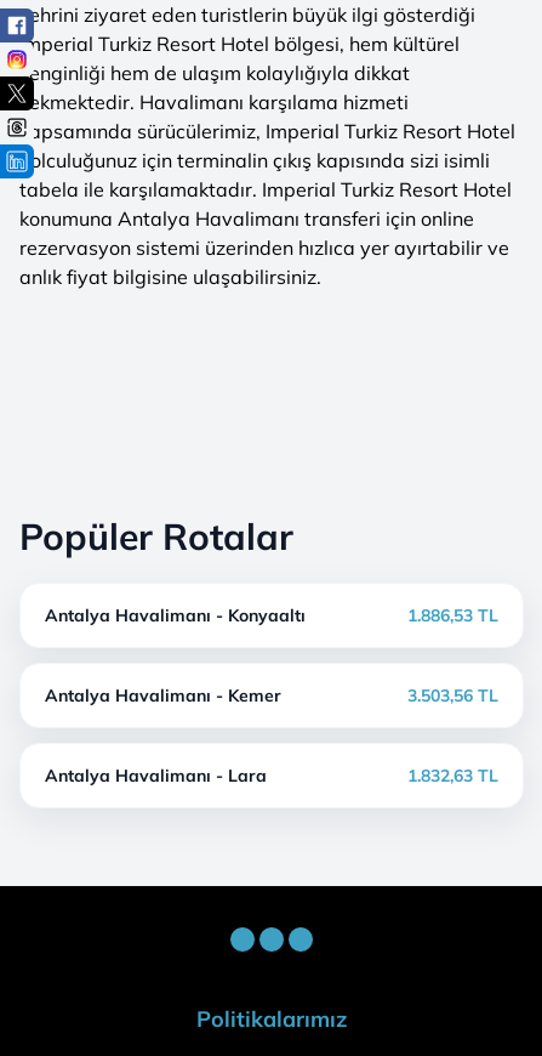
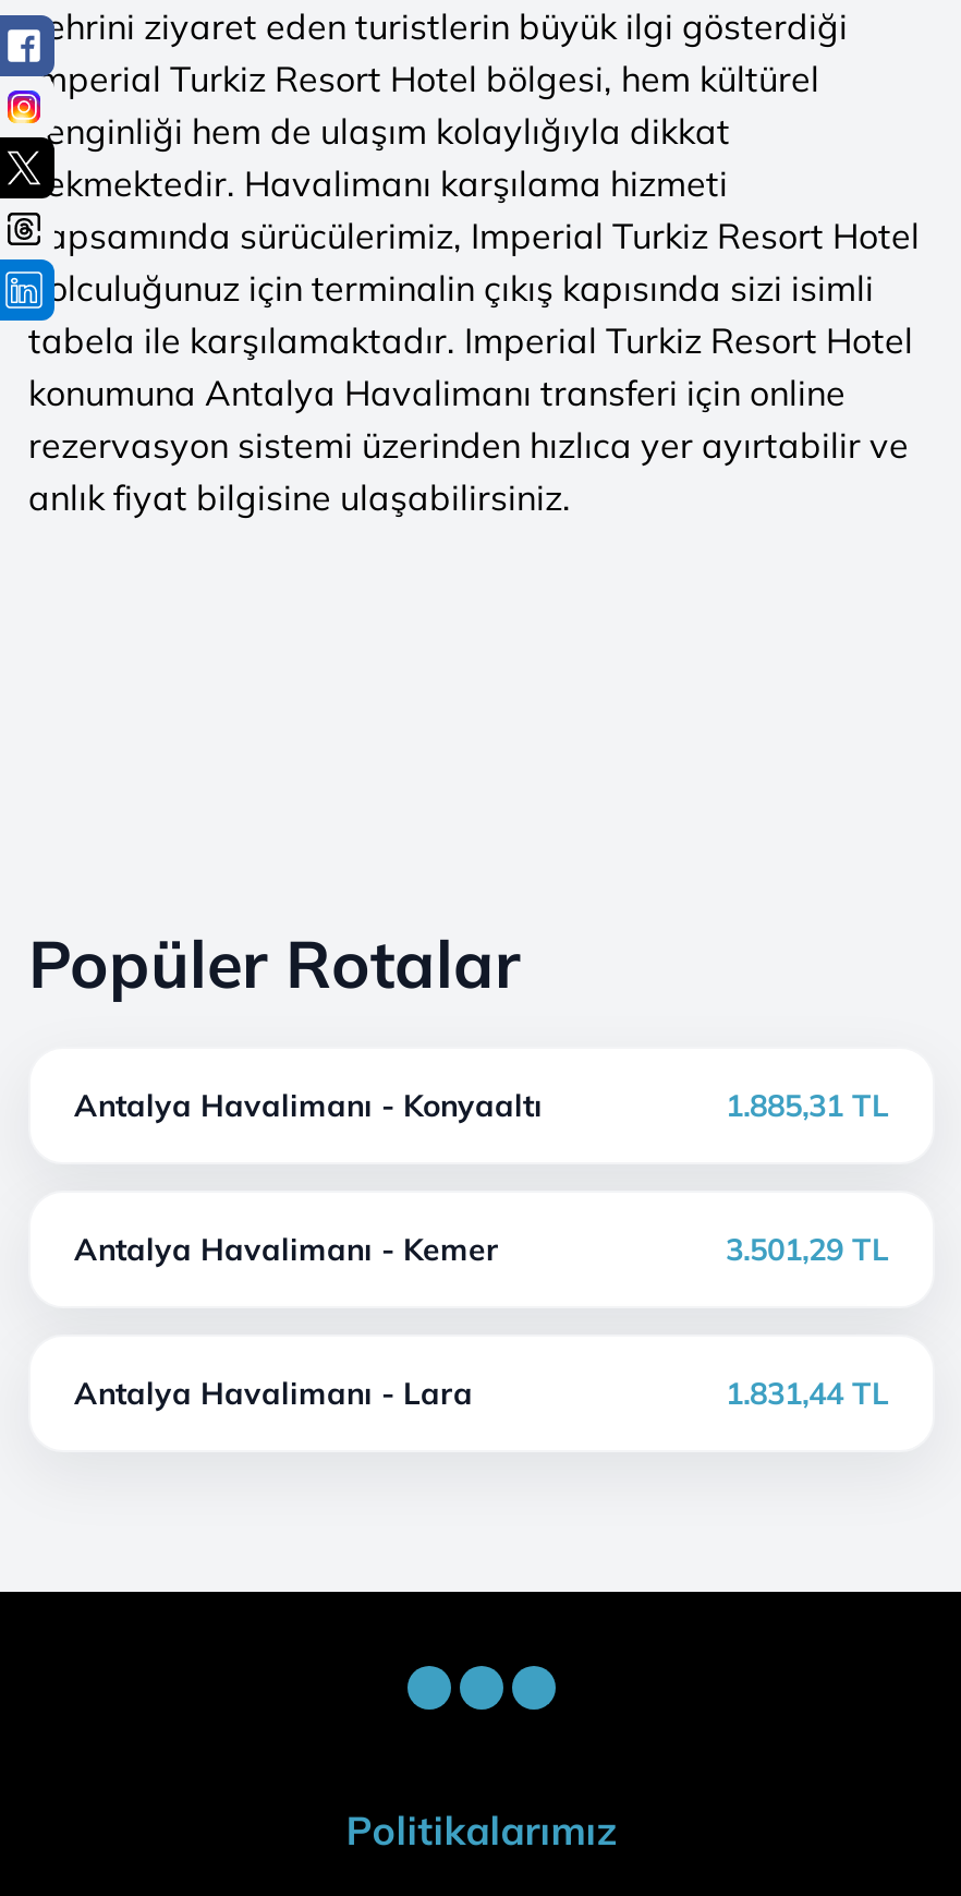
- 1.886,53 TL
+ 1.885,31 TL

- 3.503,56 TL
+ 3.501,29 TL

- 1.832,63 TL
+ 1.831,44 TL
